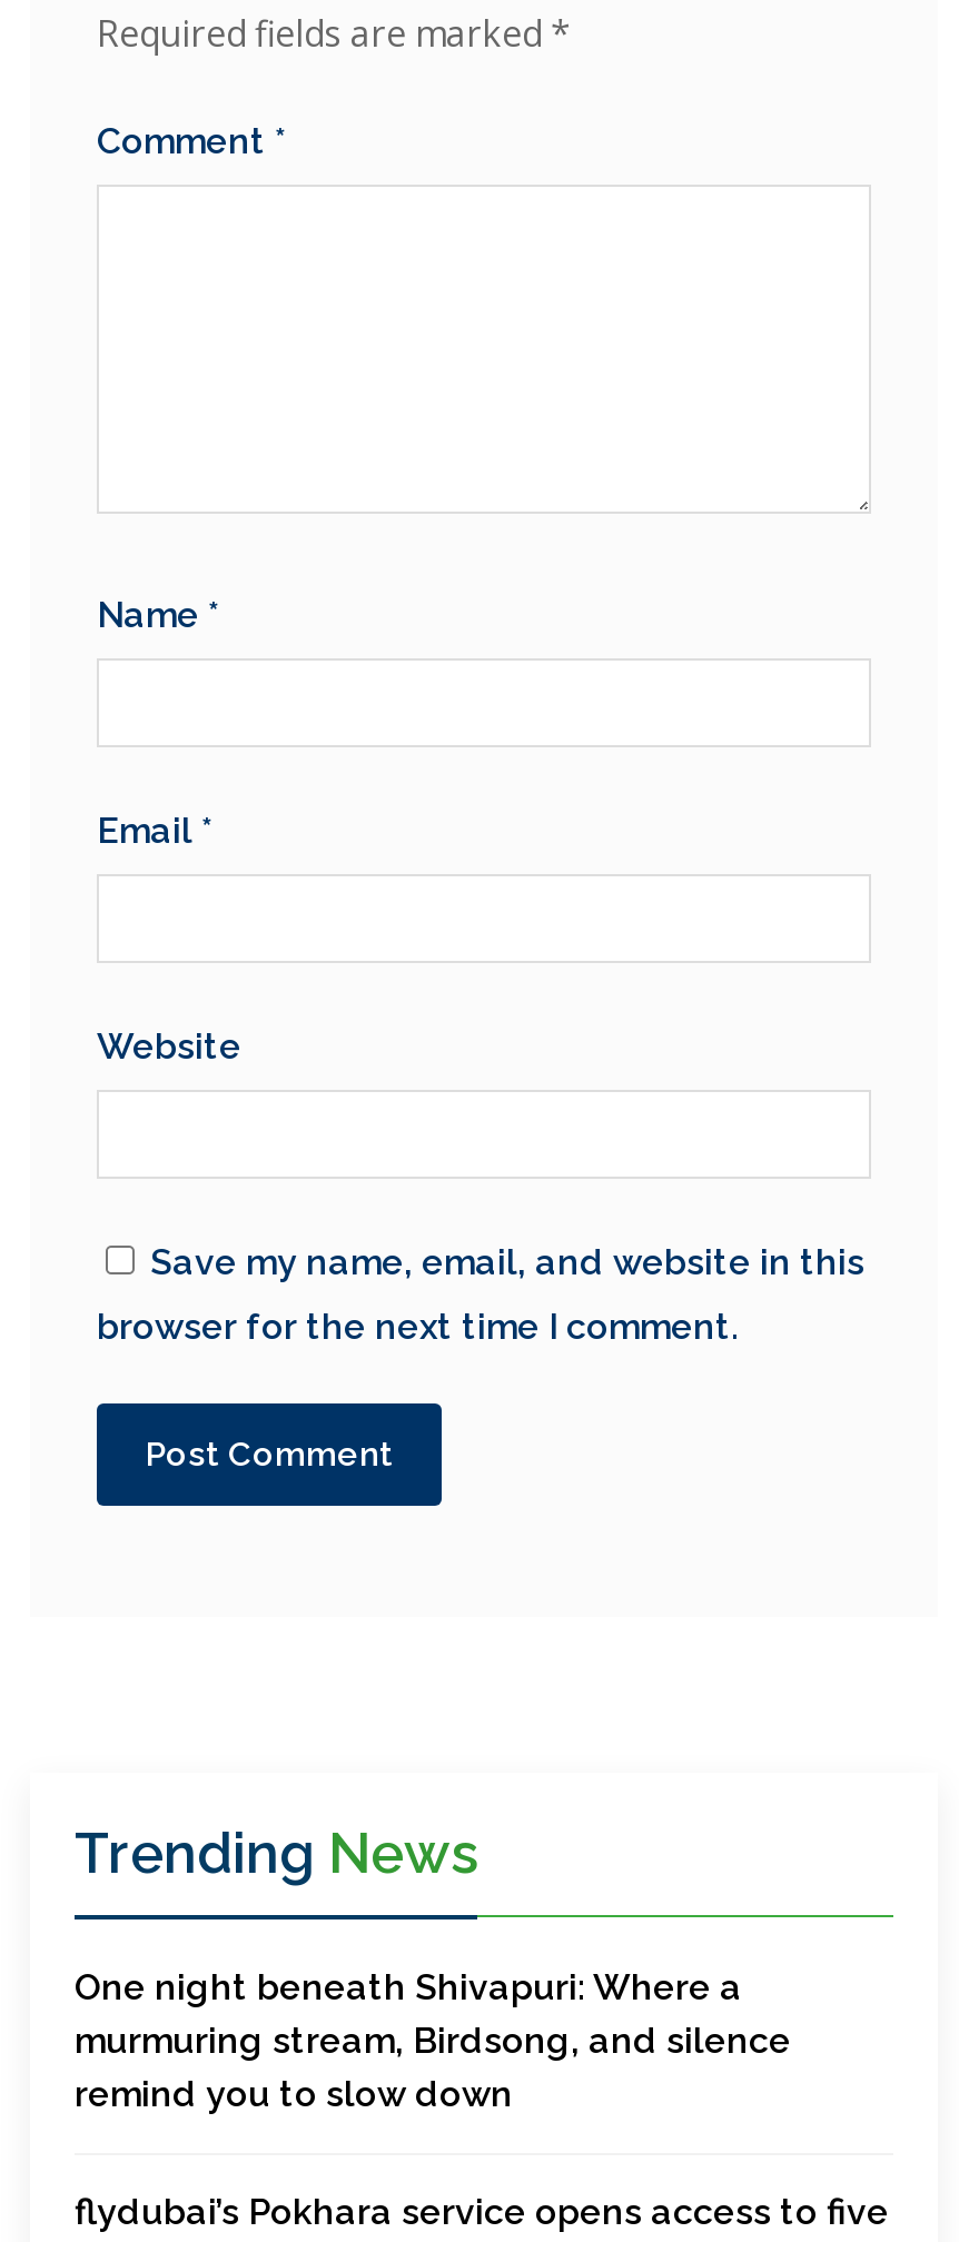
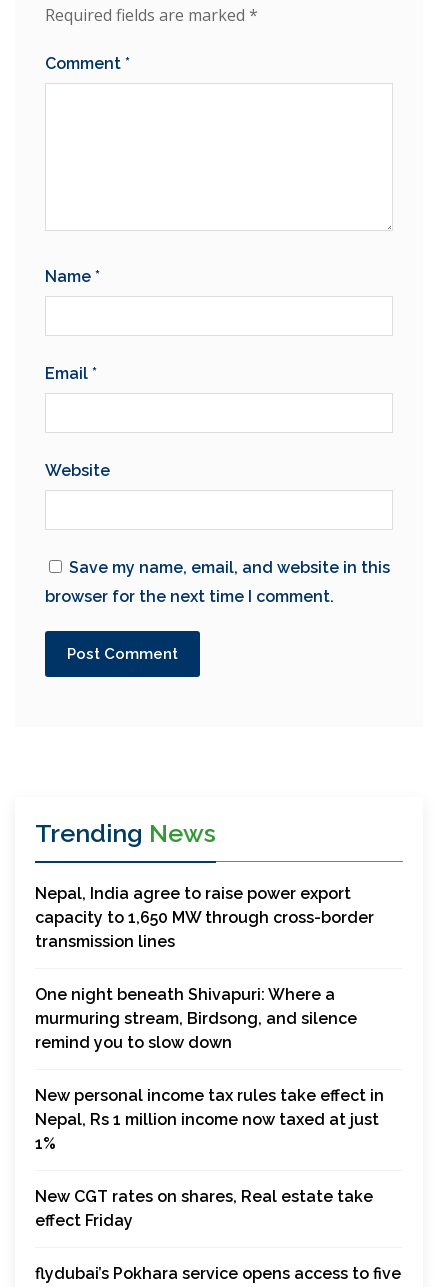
+ Nepal, India agree to raise power export
+ capacity to 1,650 MW through cross-border
+ transmission lines

+ New personal income tax rules take effect in
+ Nepal, Rs 1 million income now taxed at just
+ 1%
+ New CGT rates on shares, Real estate take
+ effect Friday
